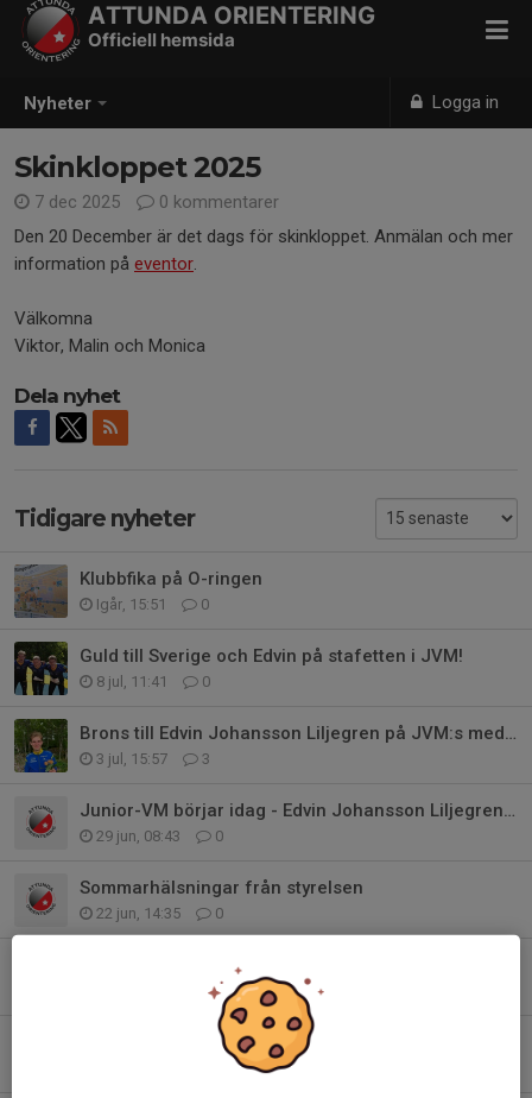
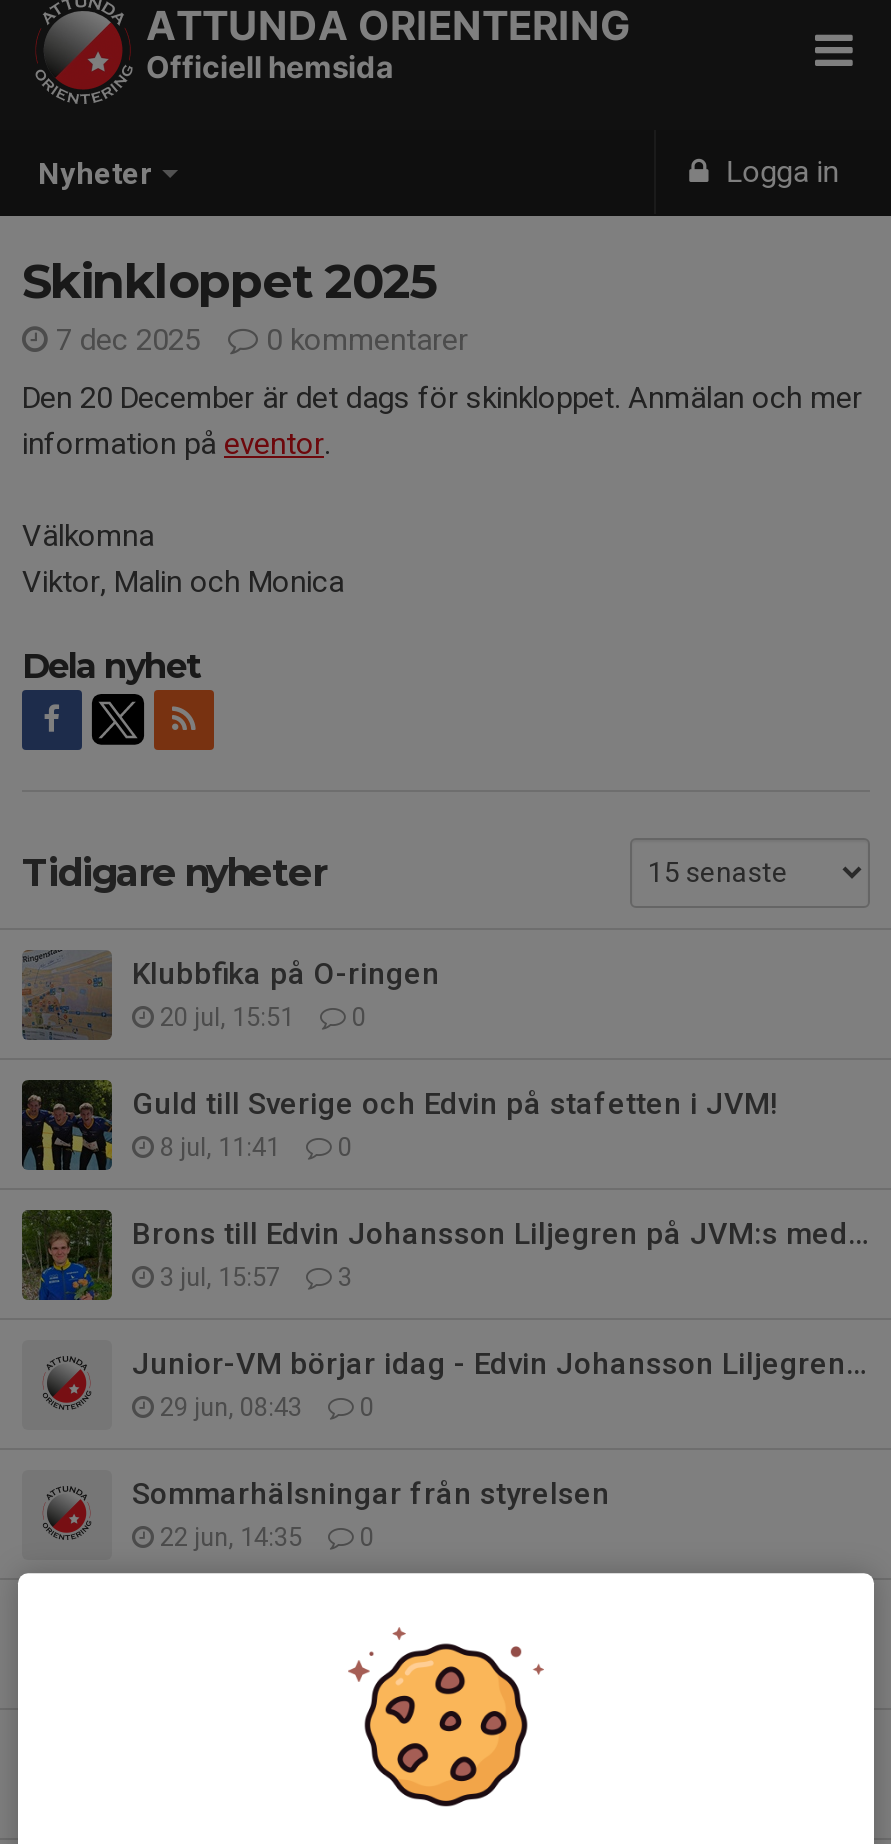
- Igår, 15:51 0
+ 20 jul, 15:51 0
